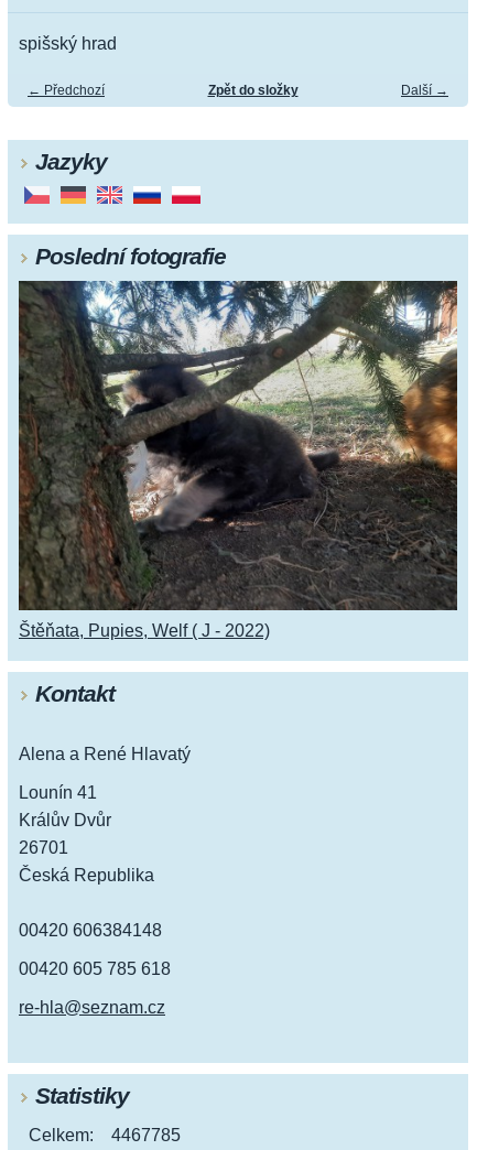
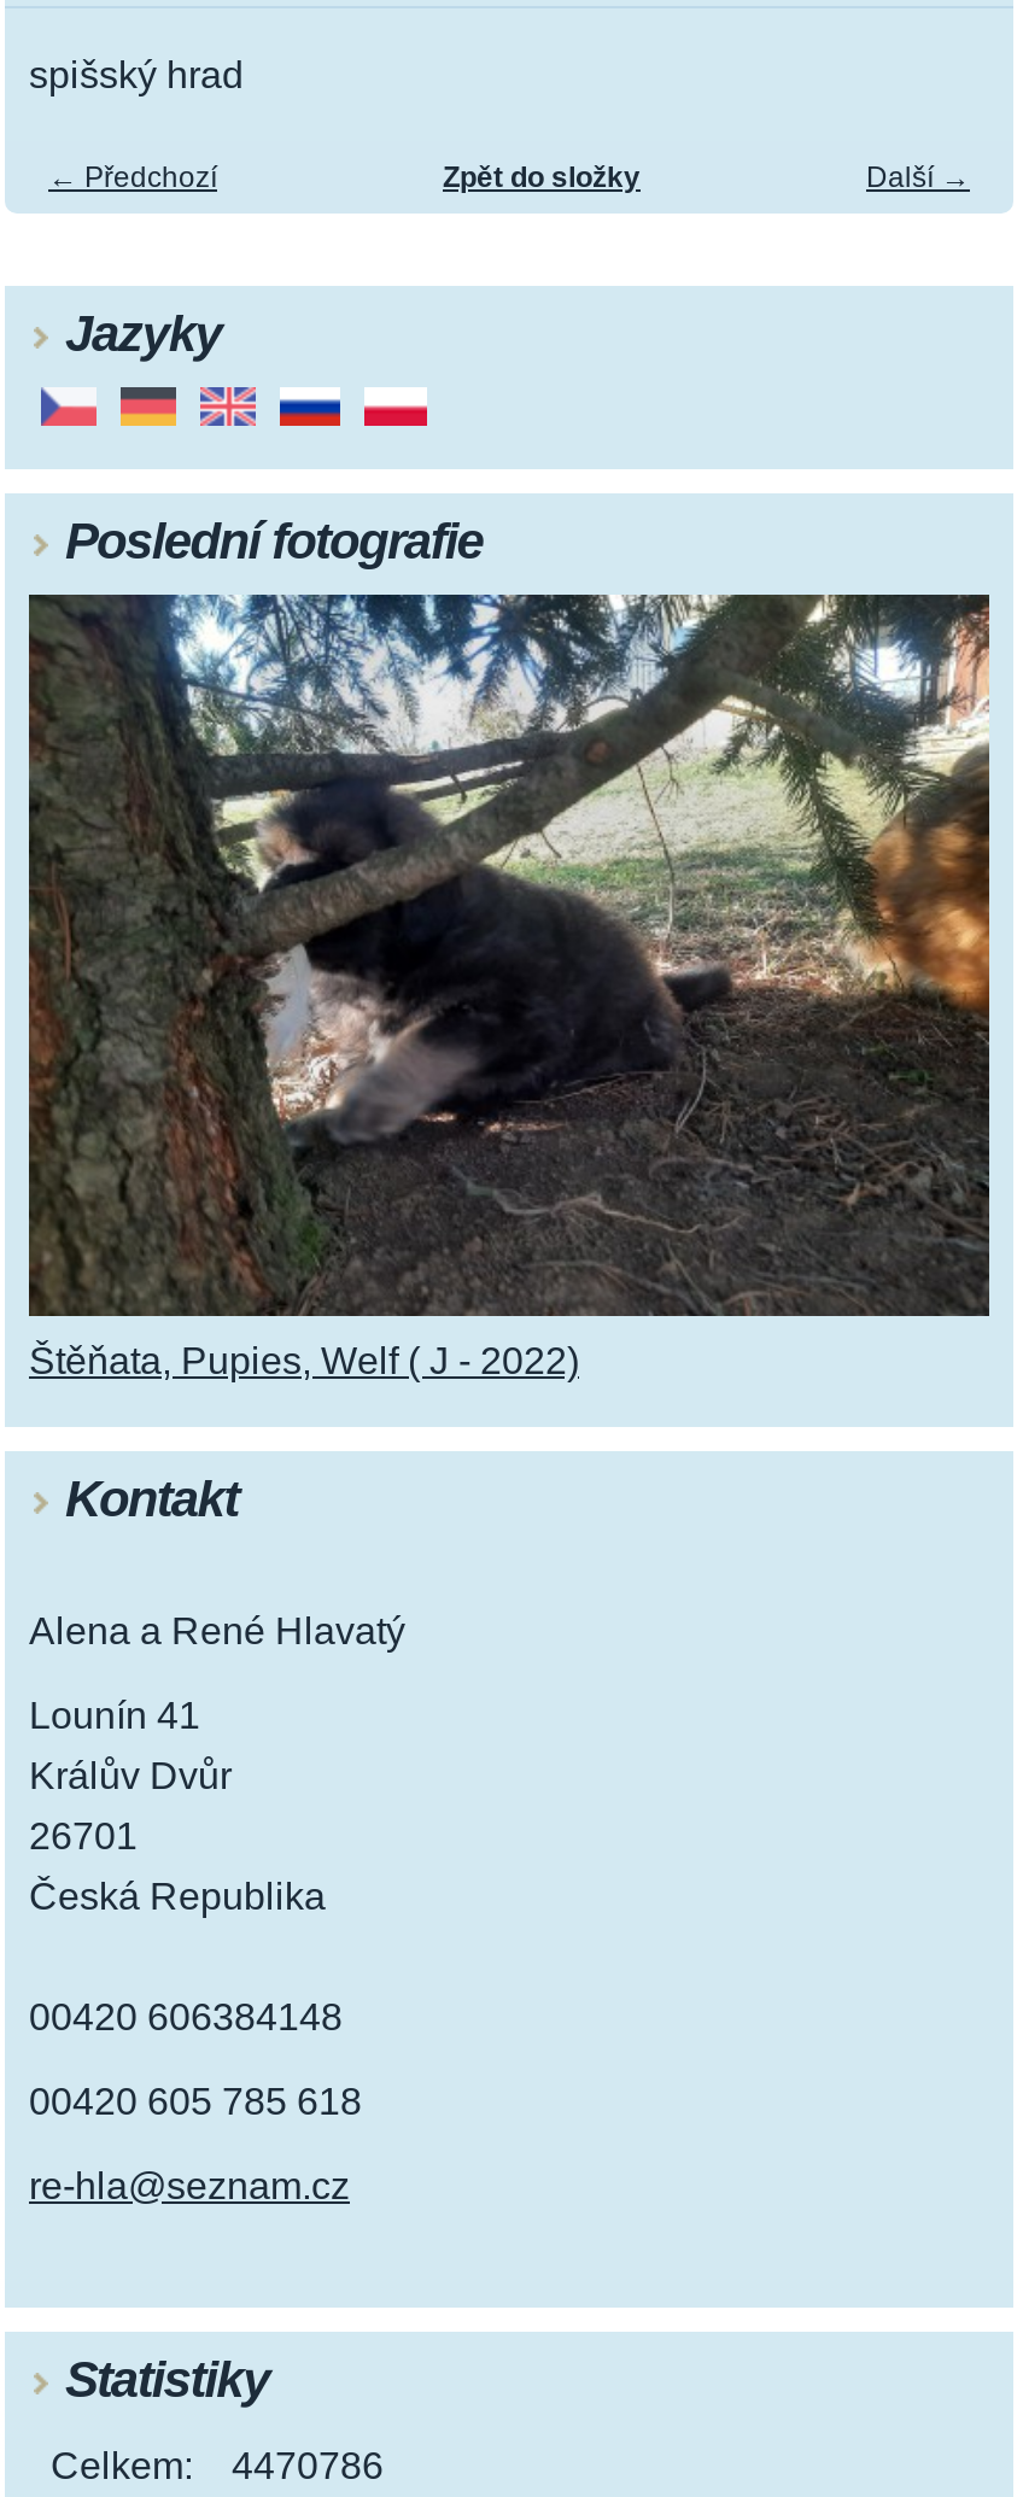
- Celkem: 4467785
+ Celkem: 4470786
